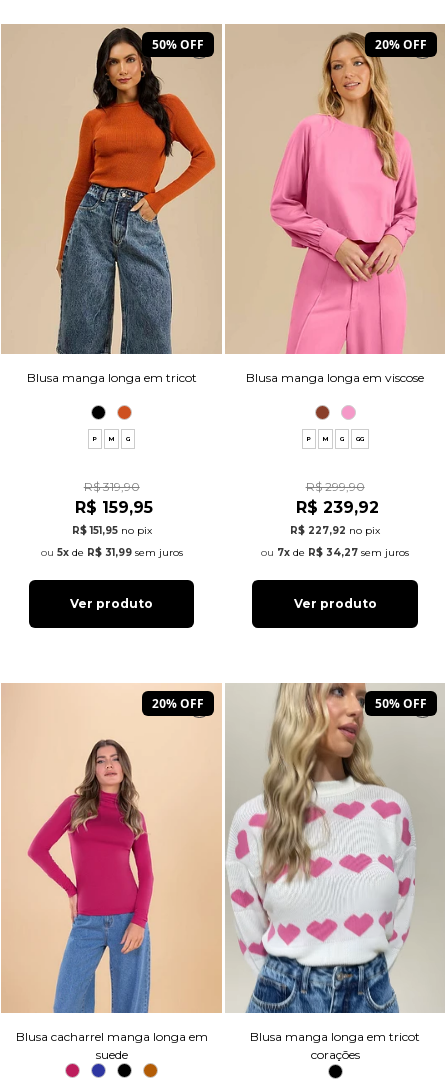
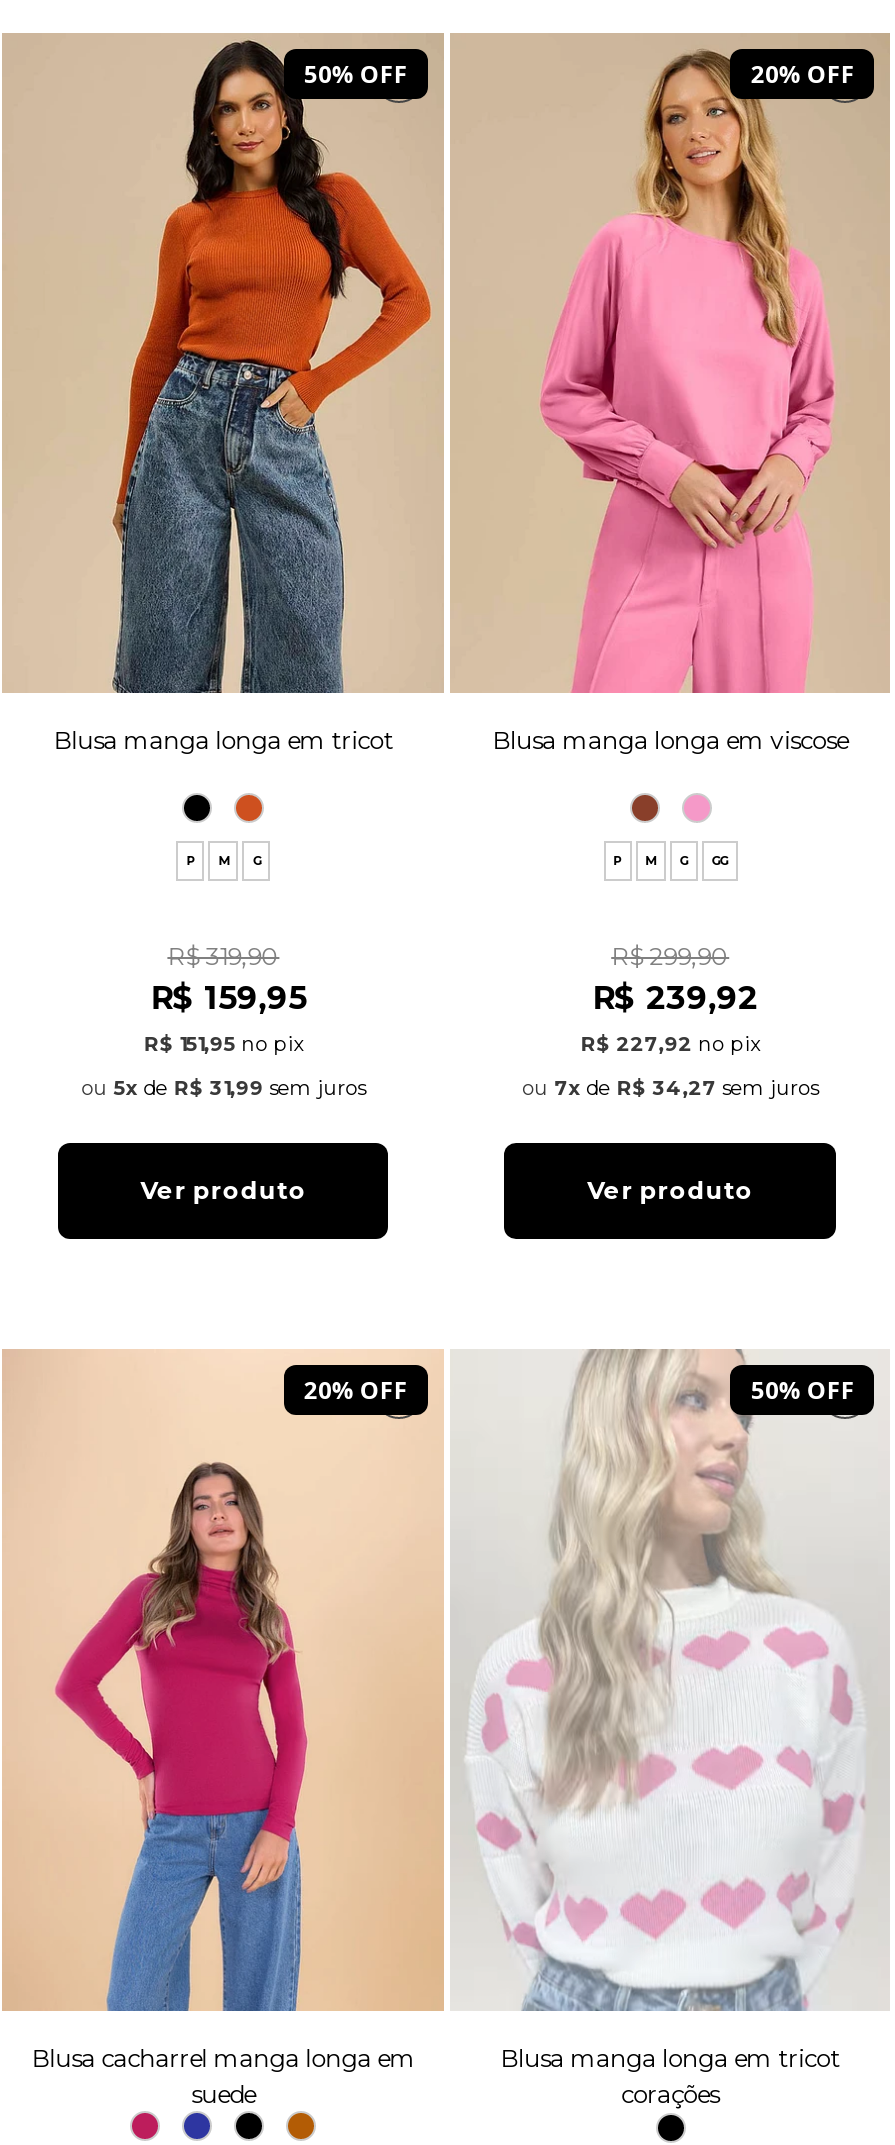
- [image]
+ [image]
